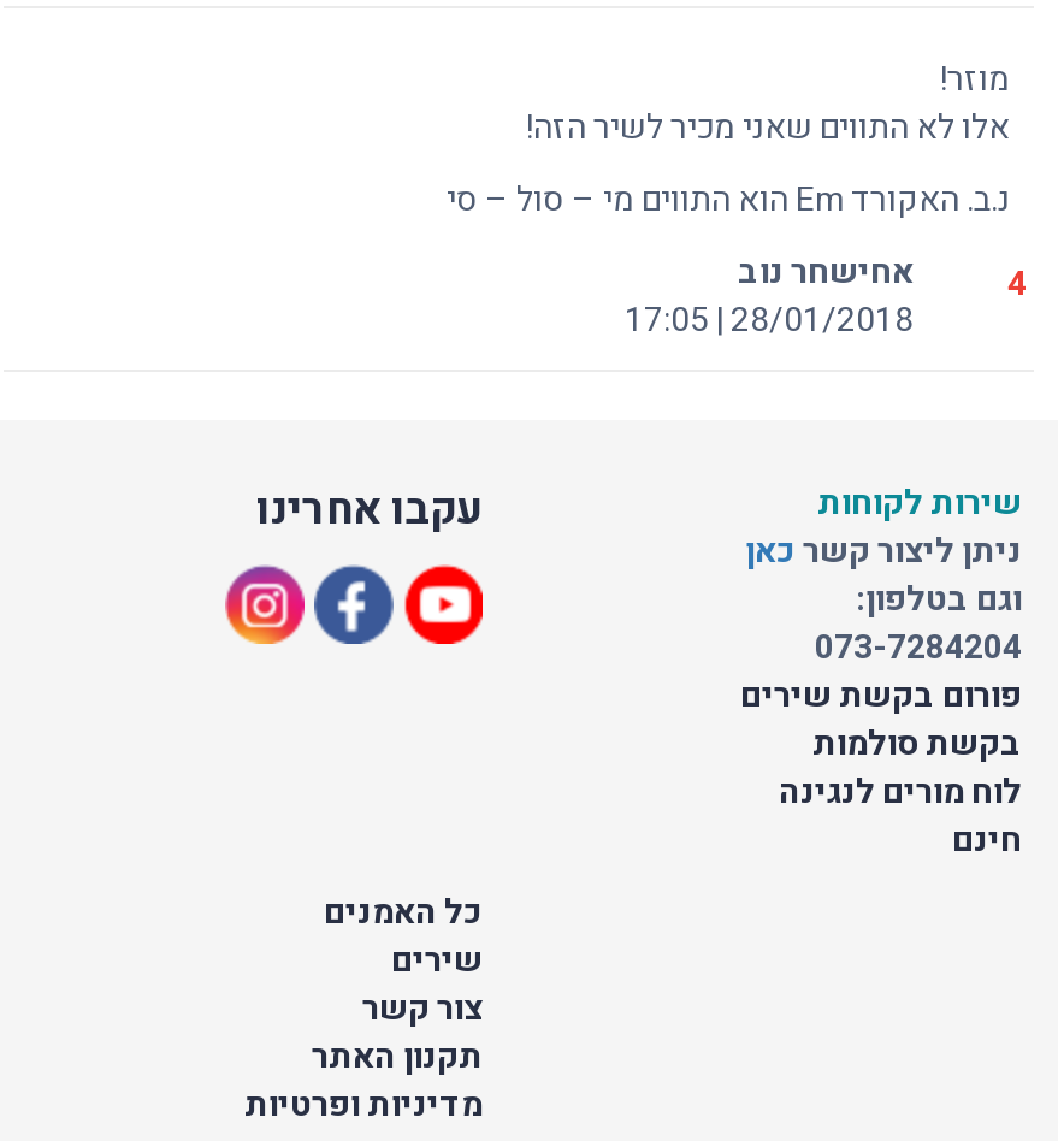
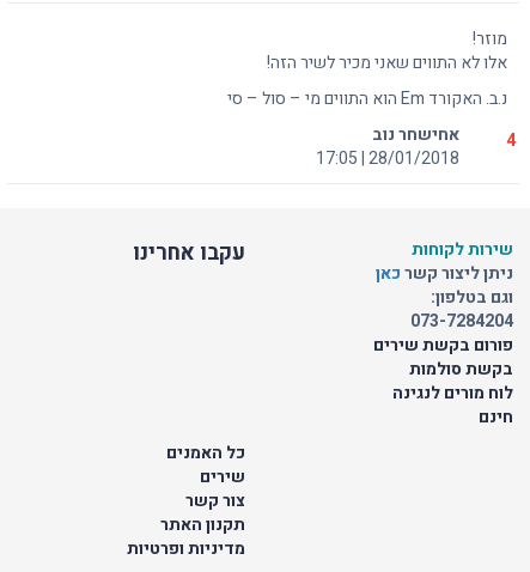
- [image]
